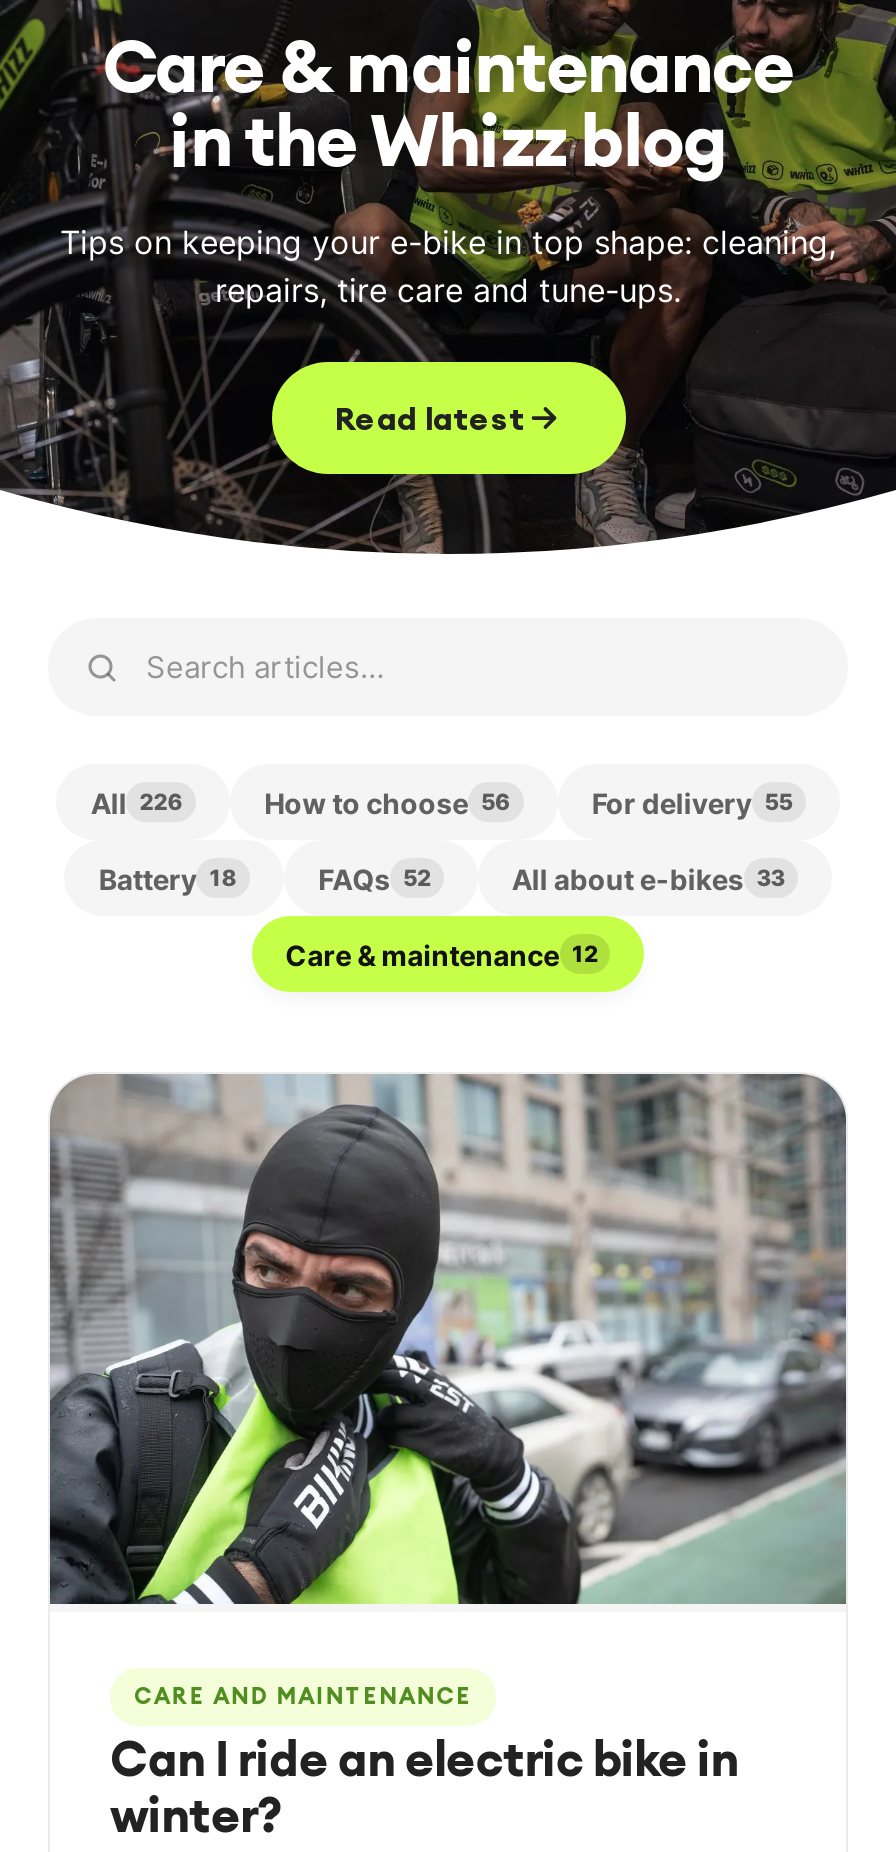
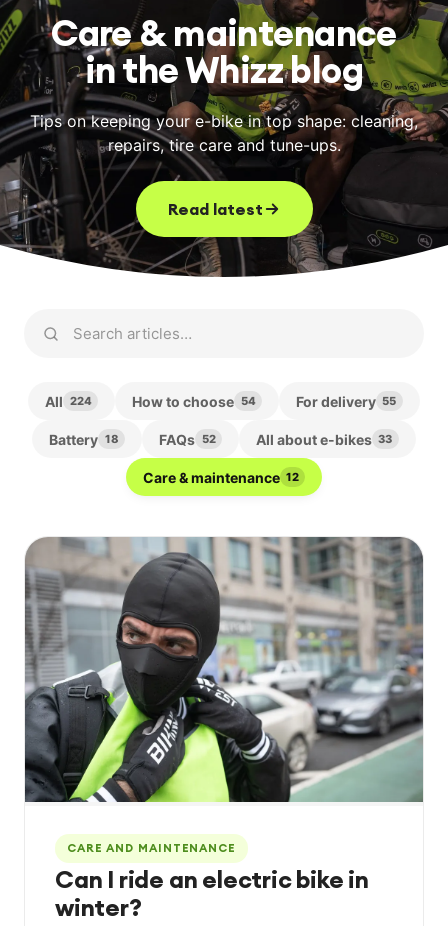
- All 226
+ All 224

- How to choose 56
+ How to choose 54
